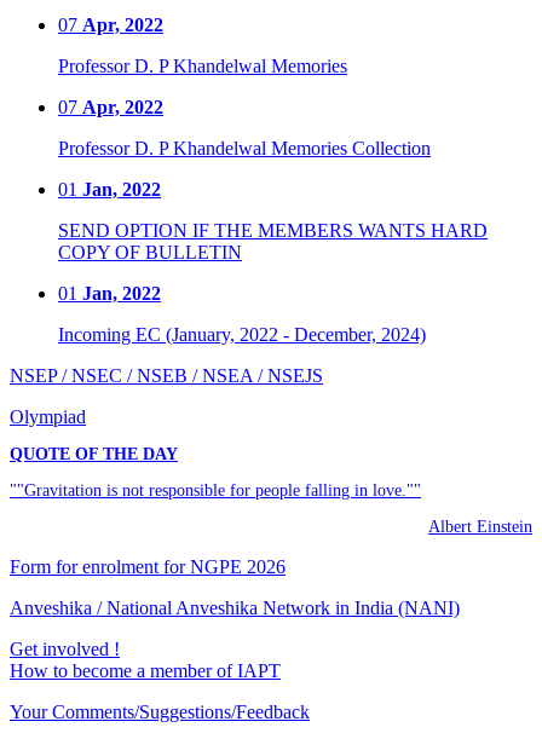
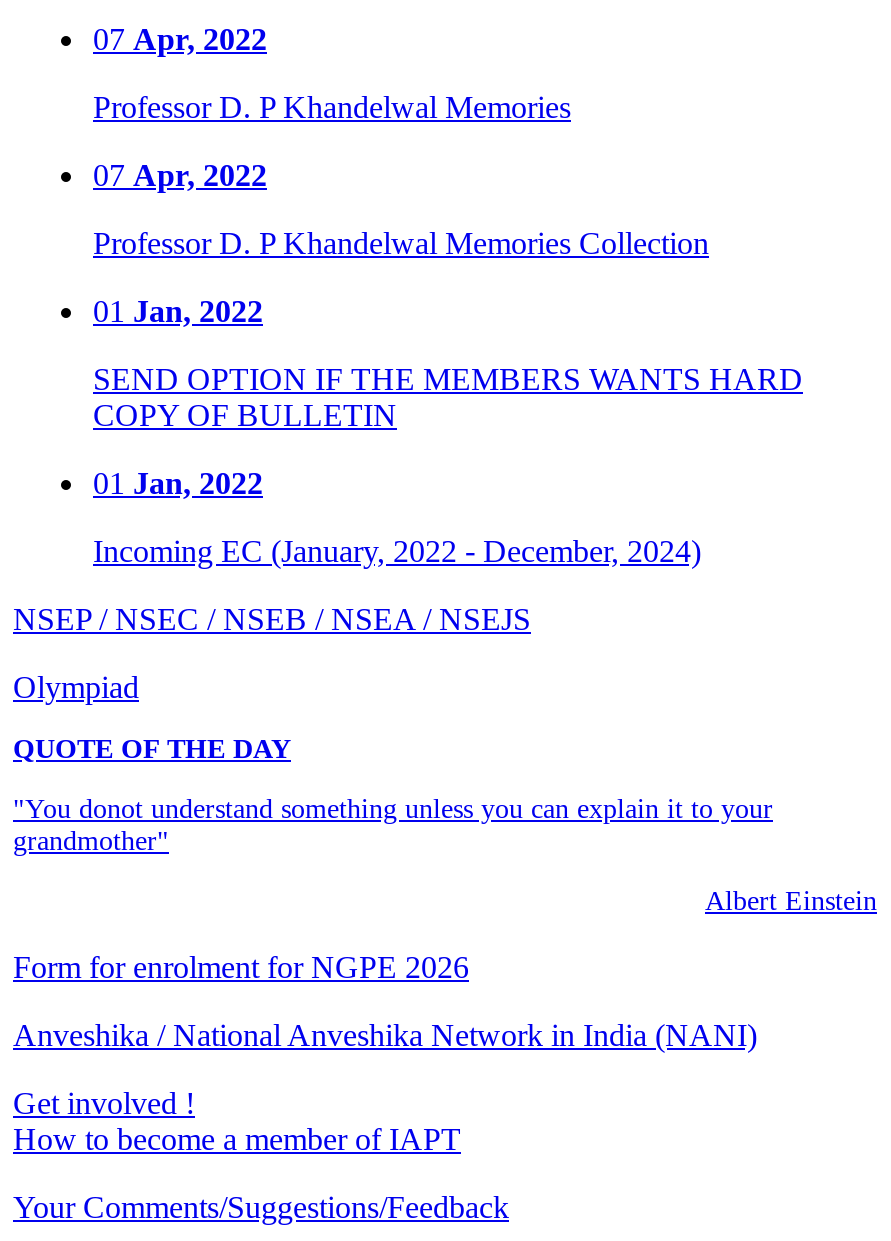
- ""Gravitation is not responsible for people falling in love.""
+ "You donot understand something unless you can explain it to your
+ grandmother"
